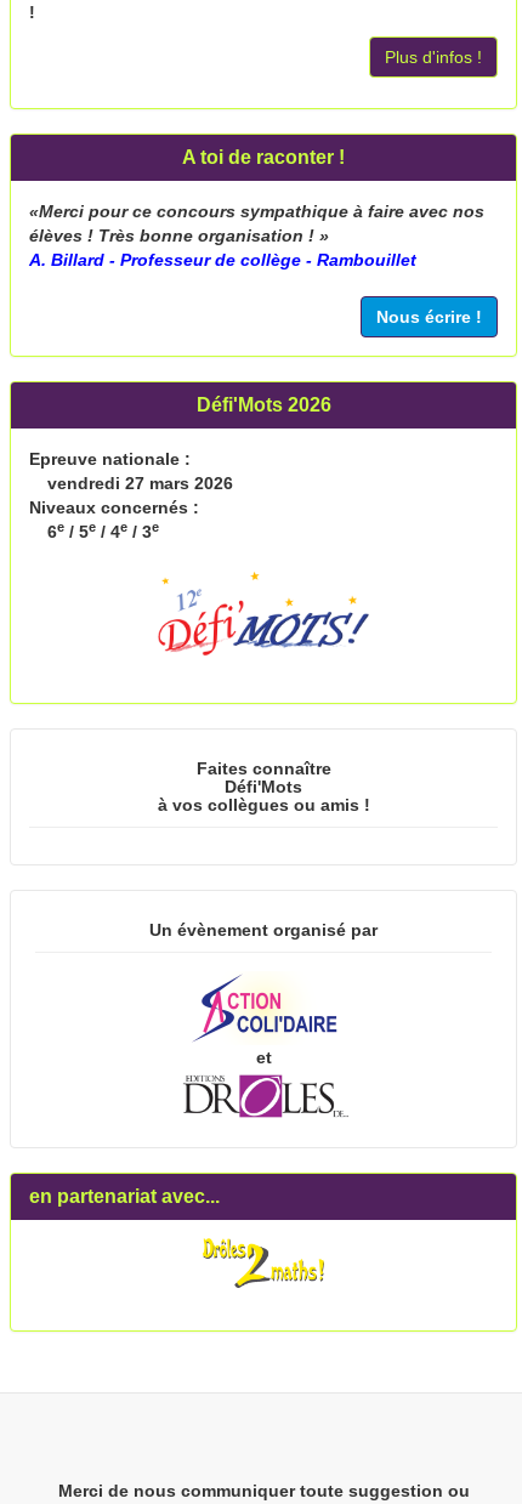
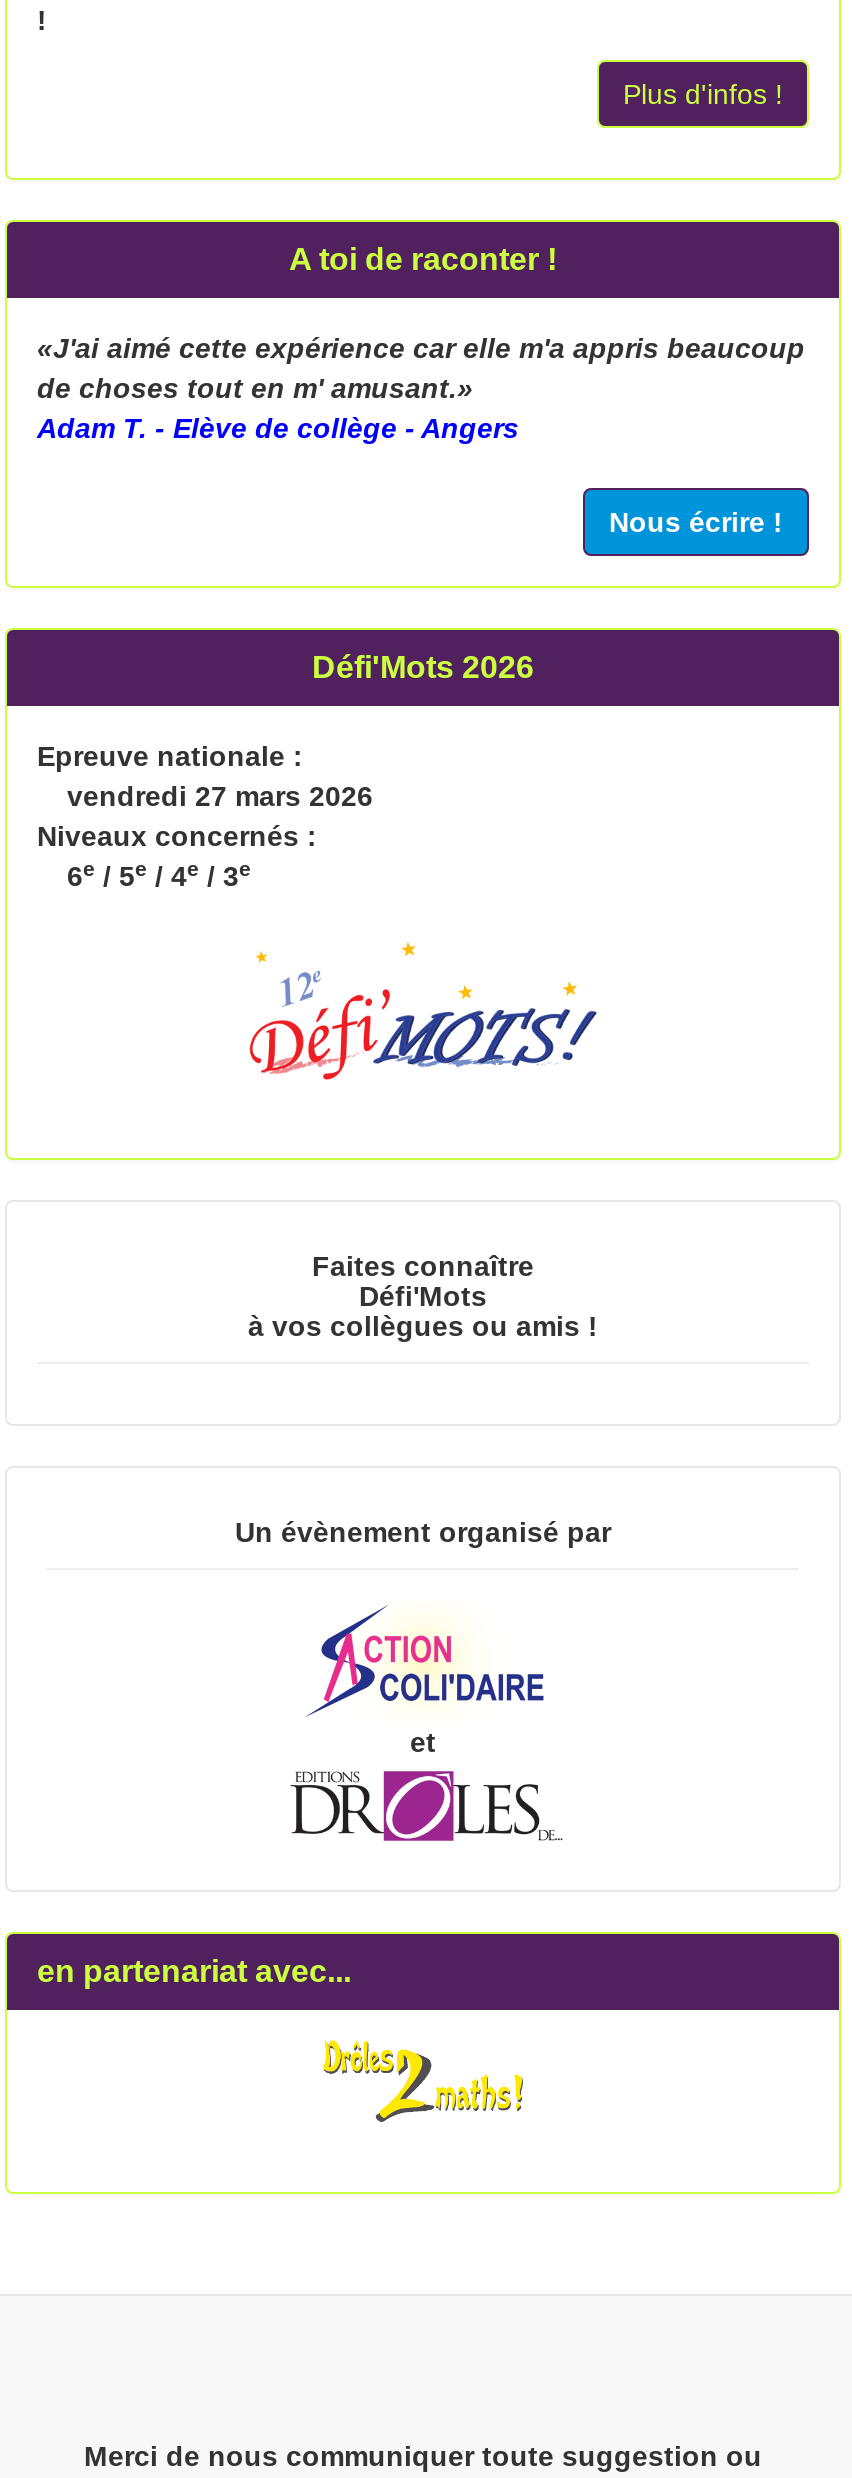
- «Merci pour ce concours sympathique à faire avec nos
- élèves ! Très bonne organisation ! »
- A. Billard - Professeur de collège - Rambouillet
+ «J'ai aimé cette expérience car elle m'a appris beaucoup
+ de choses tout en m' amusant.»
+ Adam T. - Elève de collège - Angers
